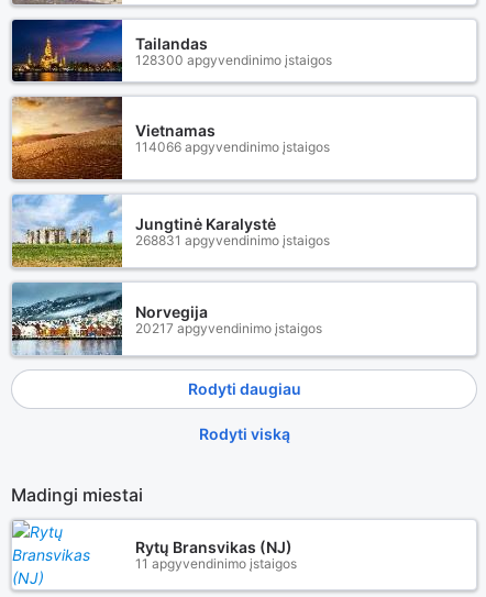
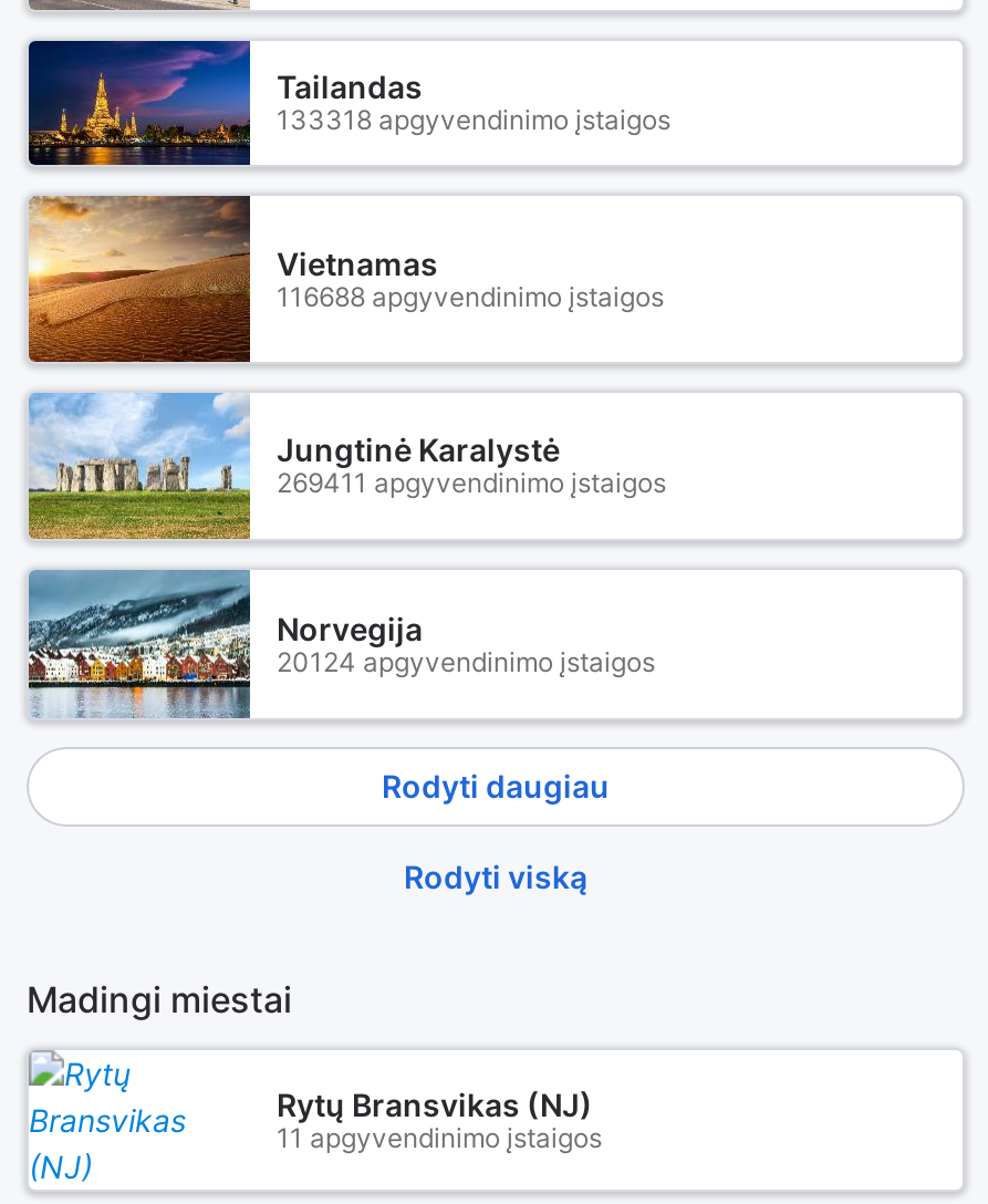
- 128300 apgyvendinimo įstaigos
+ 133318 apgyvendinimo įstaigos

- 114066 apgyvendinimo įstaigos
+ 116688 apgyvendinimo įstaigos

- 268831 apgyvendinimo įstaigos
+ 269411 apgyvendinimo įstaigos

- 20217 apgyvendinimo įstaigos
+ 20124 apgyvendinimo įstaigos
